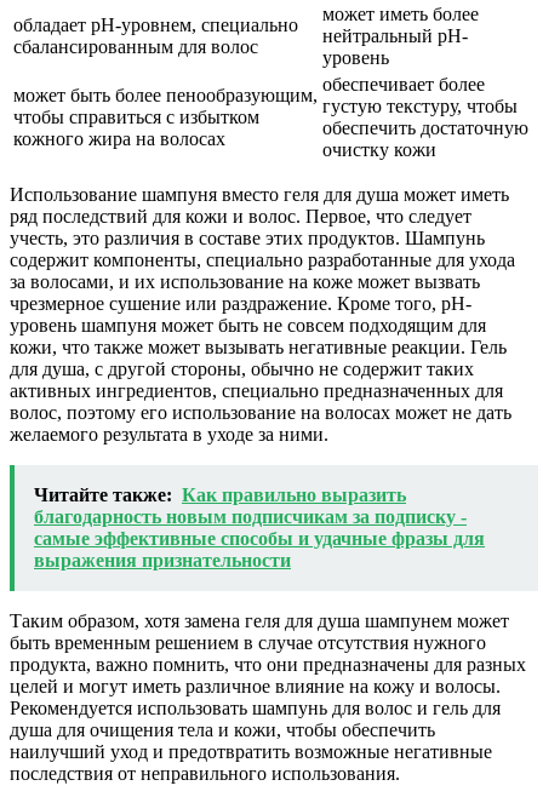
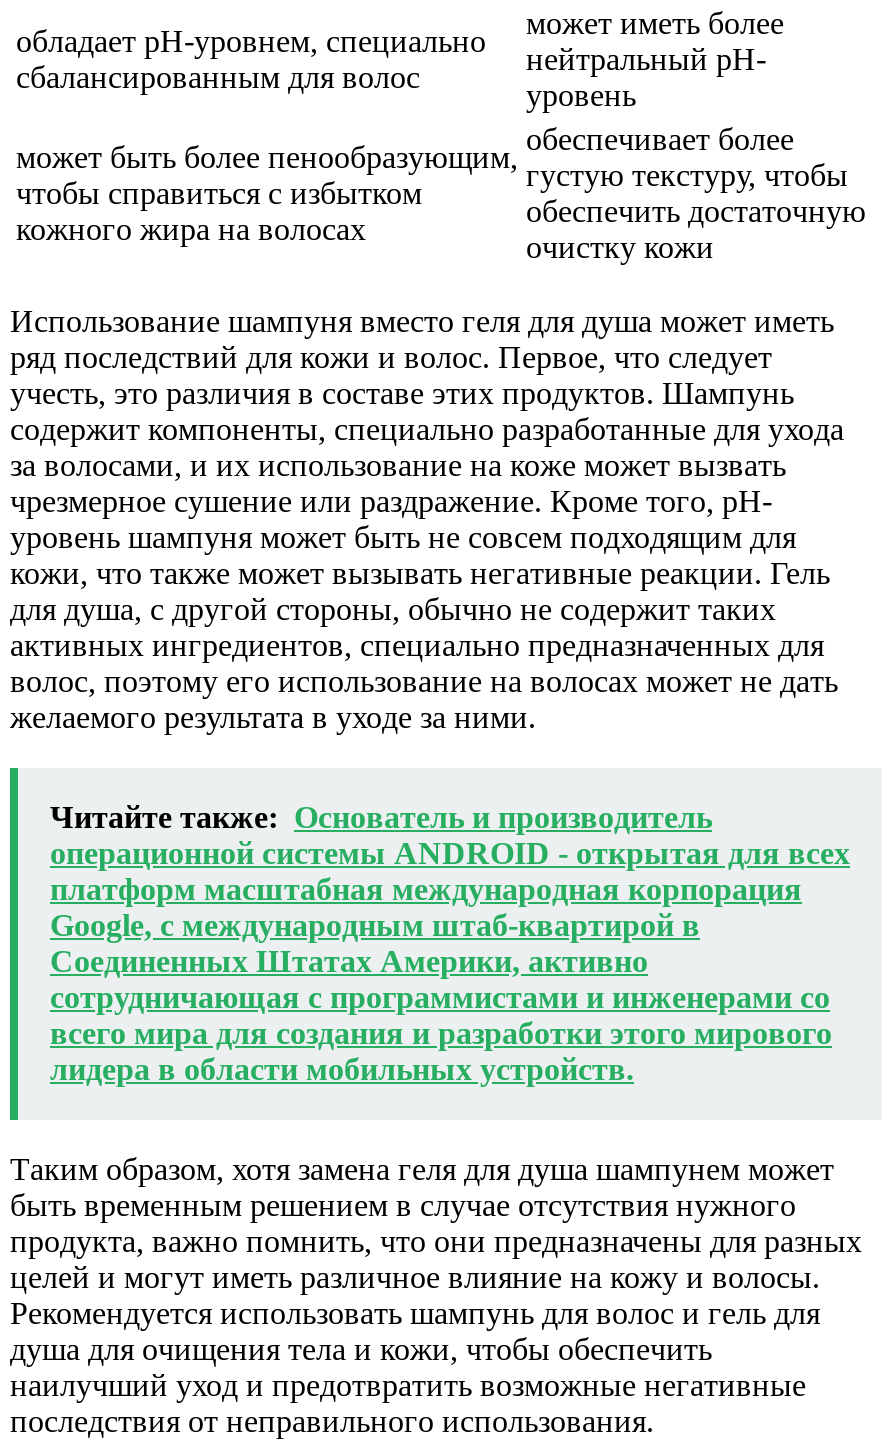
- Читайте также: Как правильно выразить
- благодарность новым подписчикам за подписку -
- самые эффективные способы и удачные фразы для
- выражения признательности
+ Читайте также: Основатель и производитель
+ операционной системы ANDROID - открытая для всех
+ платформ масштабная международная корпорация
+ Google, с международным штаб-квартирой в
+ Соединенных Штатах Америки, активно
+ сотрудничающая с программистами и инженерами со
+ всего мира для создания и разработки этого мирового
+ лидера в области мобильных устройств.
